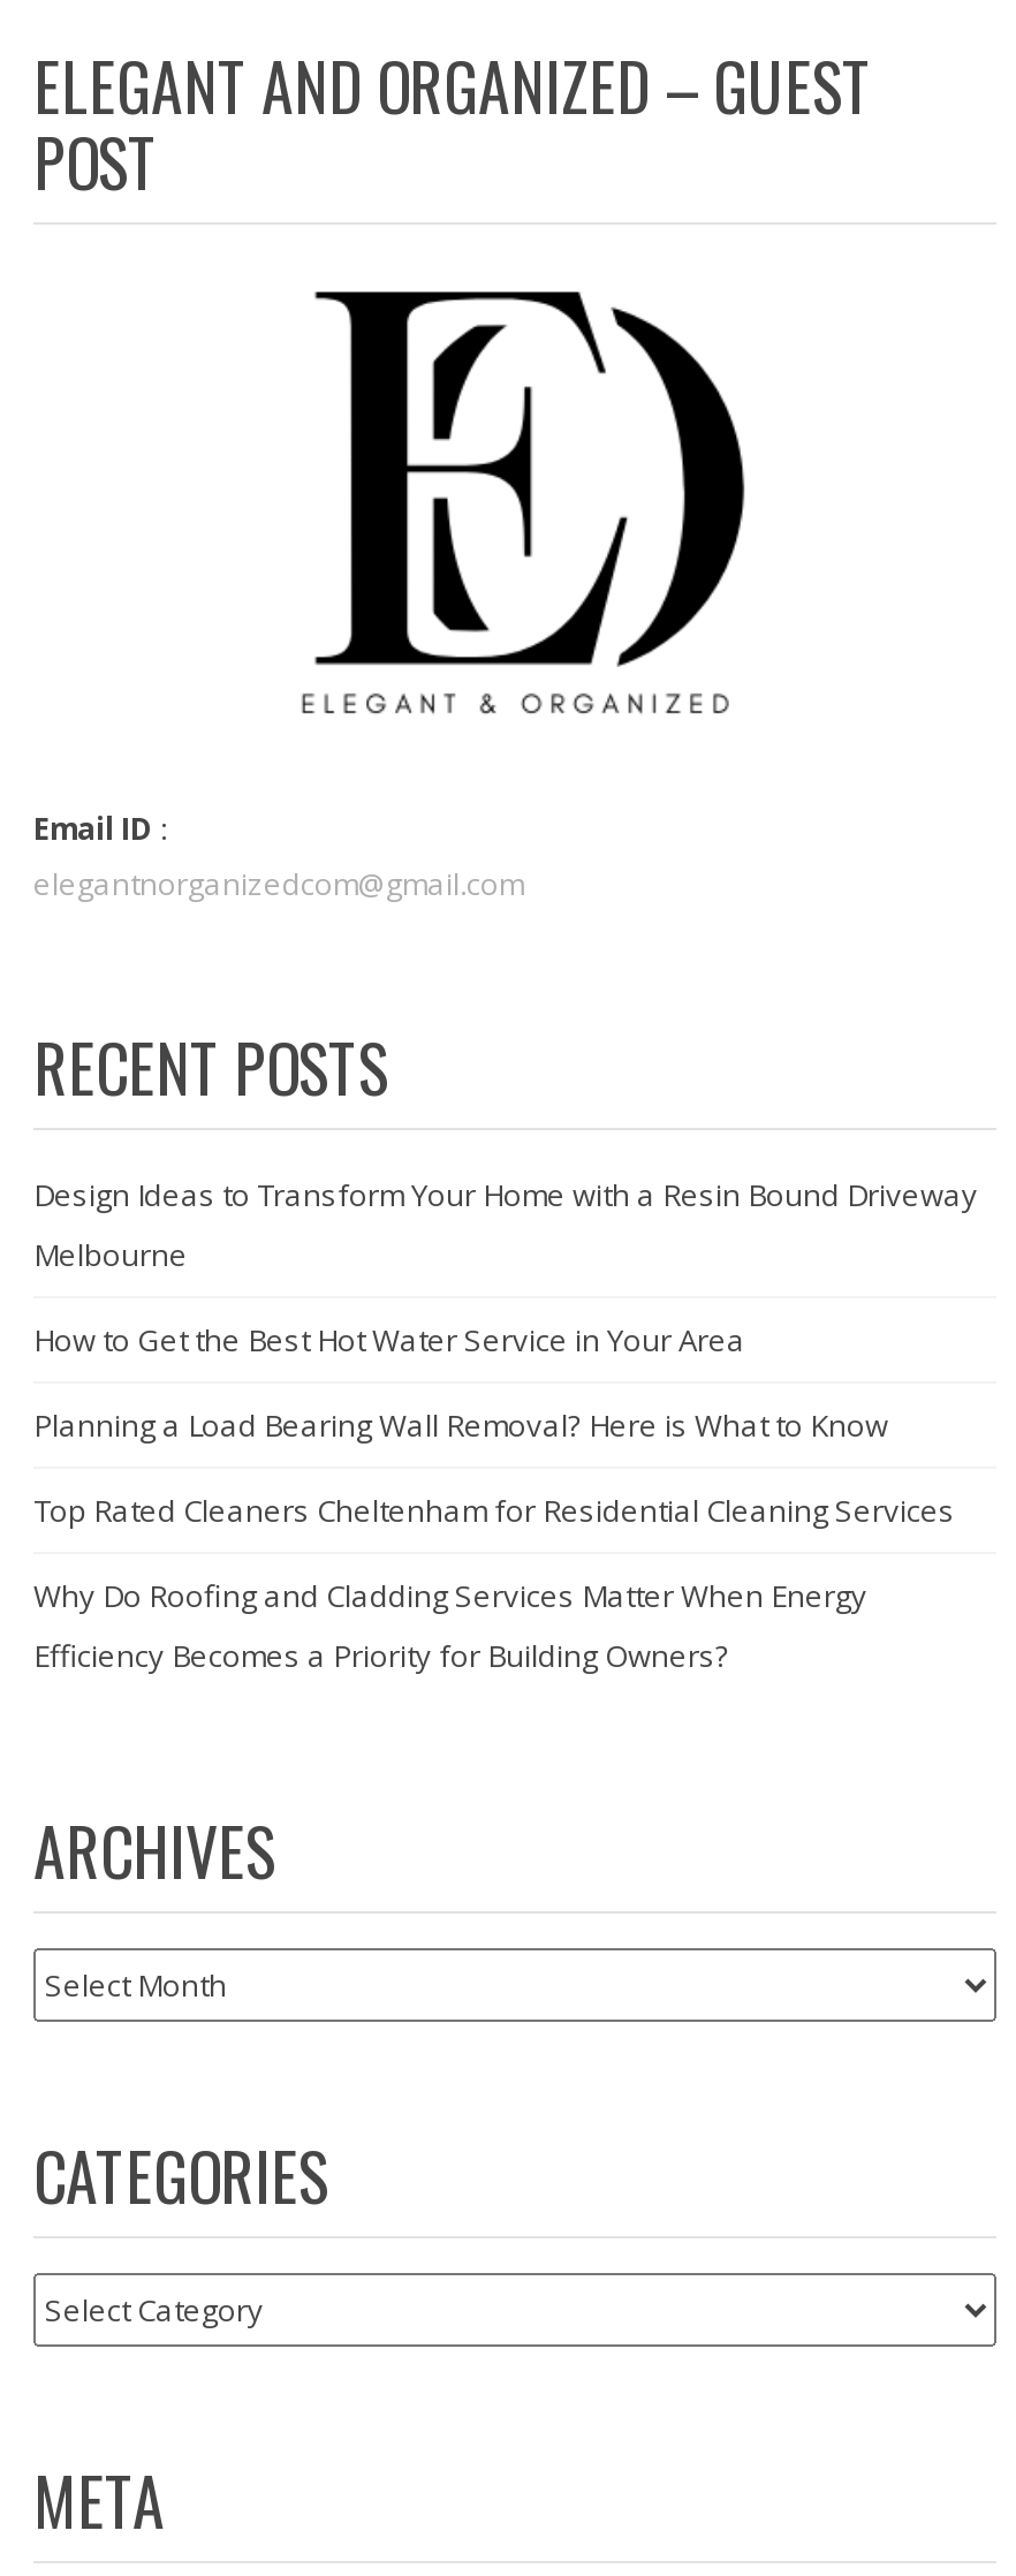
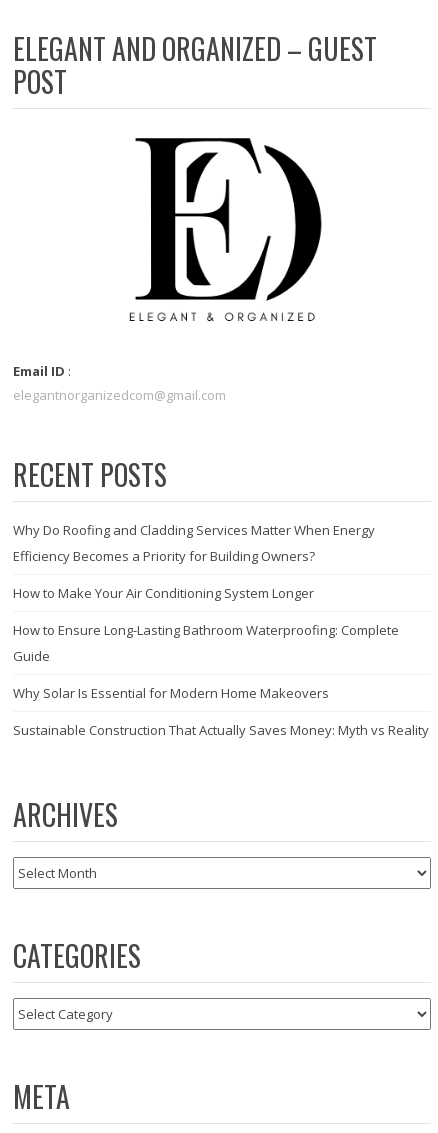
- Design Ideas to Transform Your Home with a Resin Bound Driveway
- Melbourne
- How to Get the Best Hot Water Service in Your Area
- Planning a Load Bearing Wall Removal? Here is What to Know
- Top Rated Cleaners Cheltenham for Residential Cleaning Services

moved up: Why Do Roofing and Cladding Services Matter When Energy | Efficiency Becomes a Priority for Building Owners?

+ How to Make Your Air Conditioning System Longer
+ How to Ensure Long-Lasting Bathroom Waterproofing: Complete
+ Guide
+ Why Solar Is Essential for Modern Home Makeovers
+ Sustainable Construction That Actually Saves Money: Myth vs Reality
